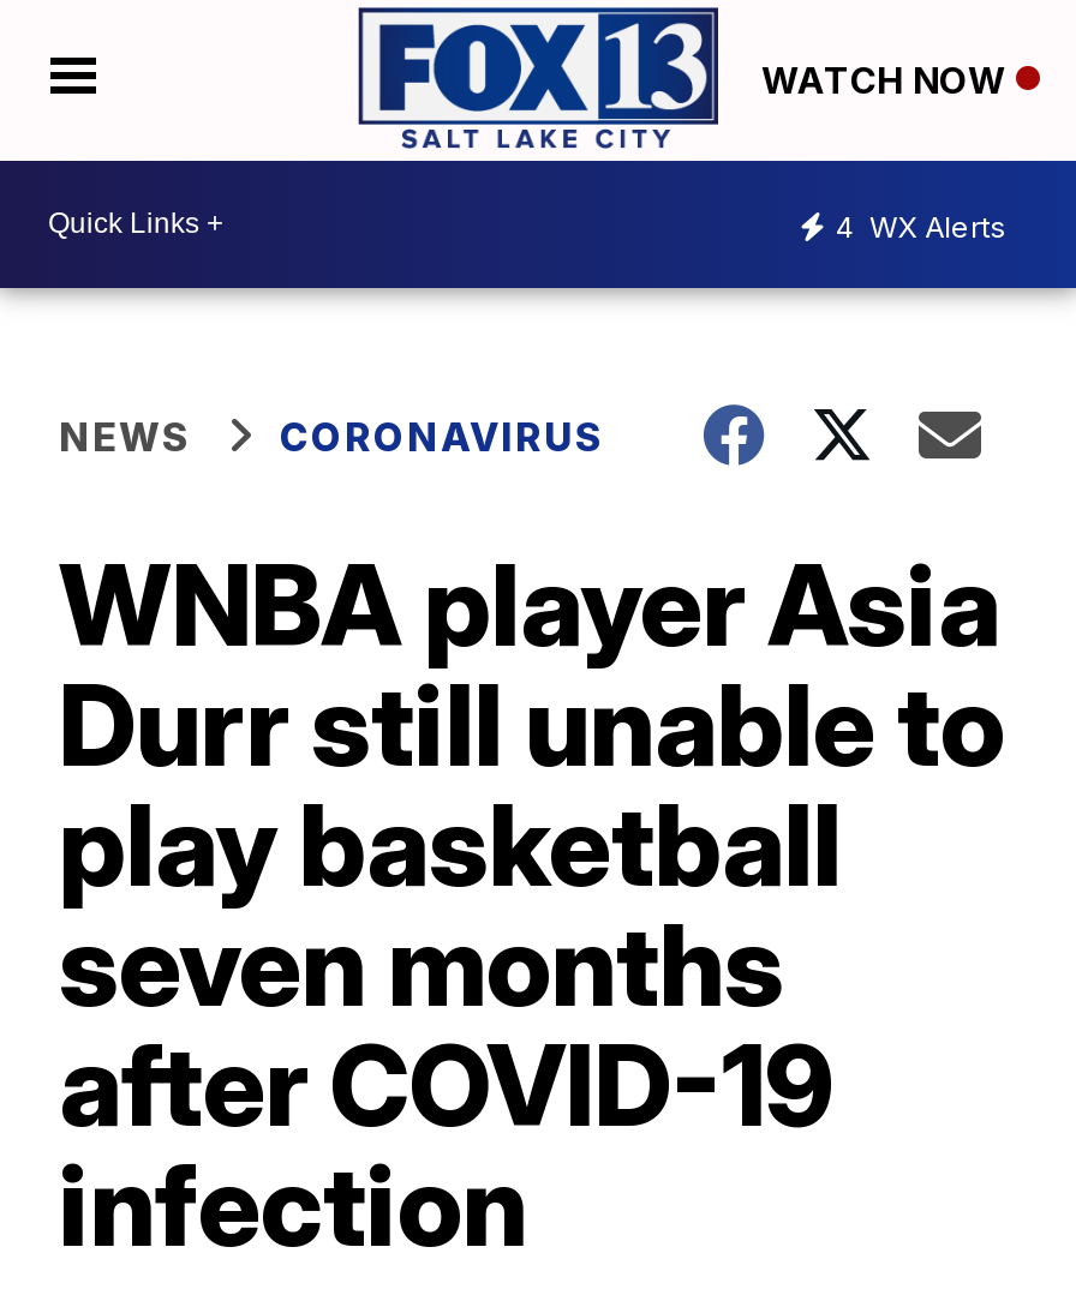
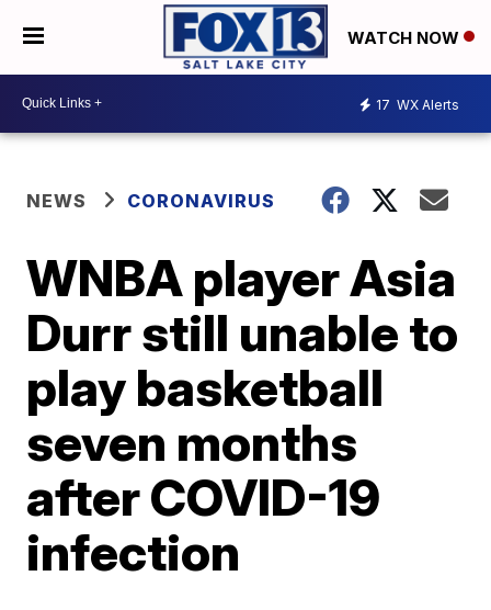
- 4 WX Alerts
+ 17 WX Alerts
